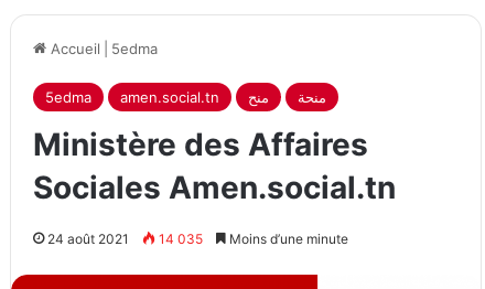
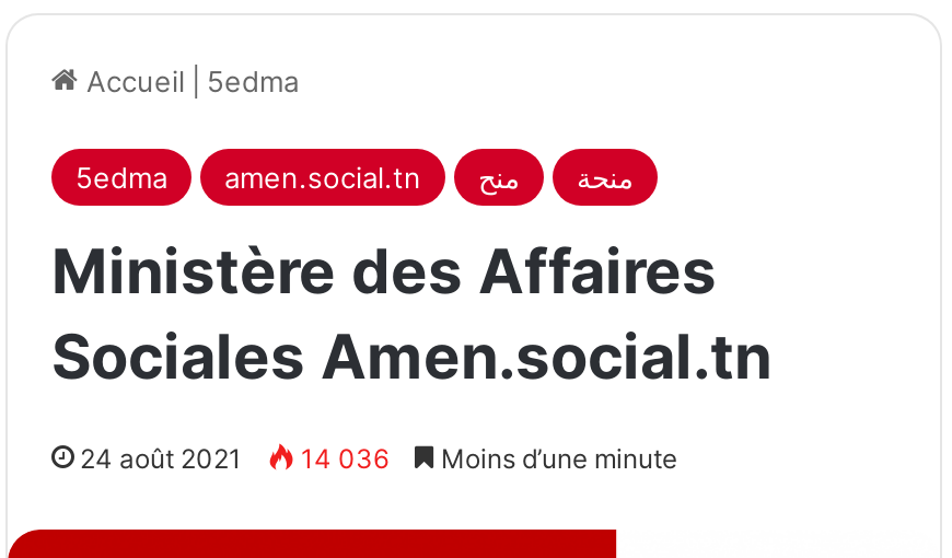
- 24 août 2021 14 035 Moins d’une minute
+ 24 août 2021 14 036 Moins d’une minute
